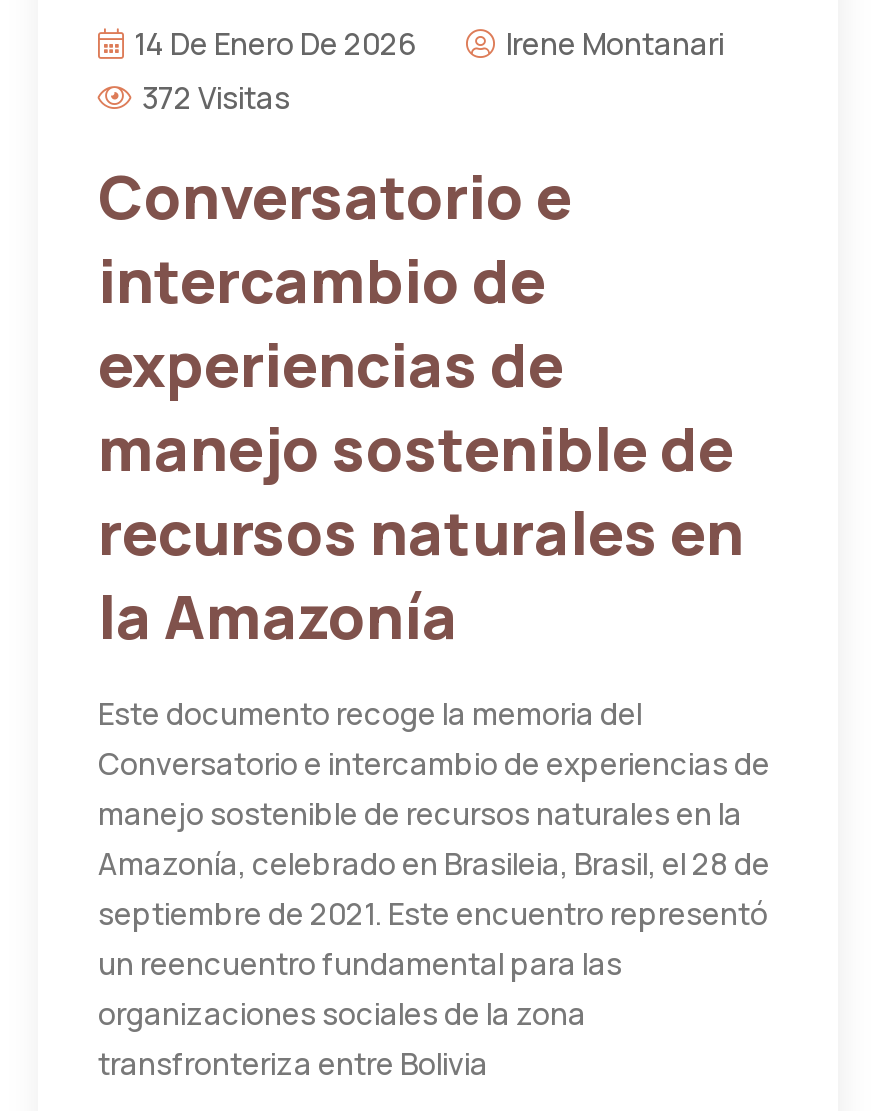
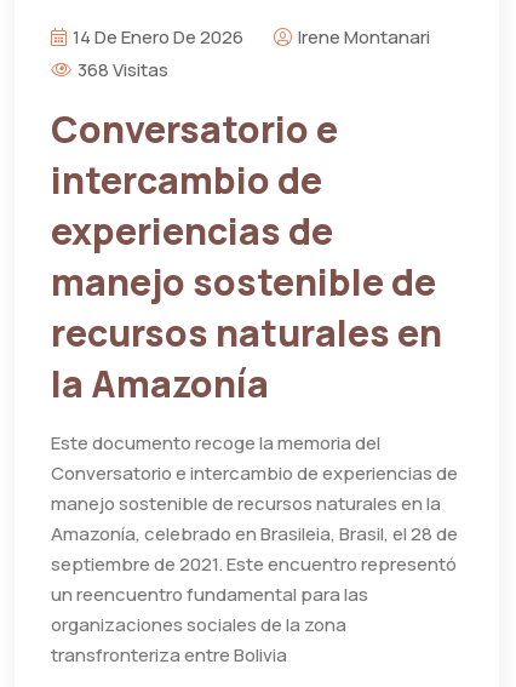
- 372 Visitas
+ 368 Visitas
